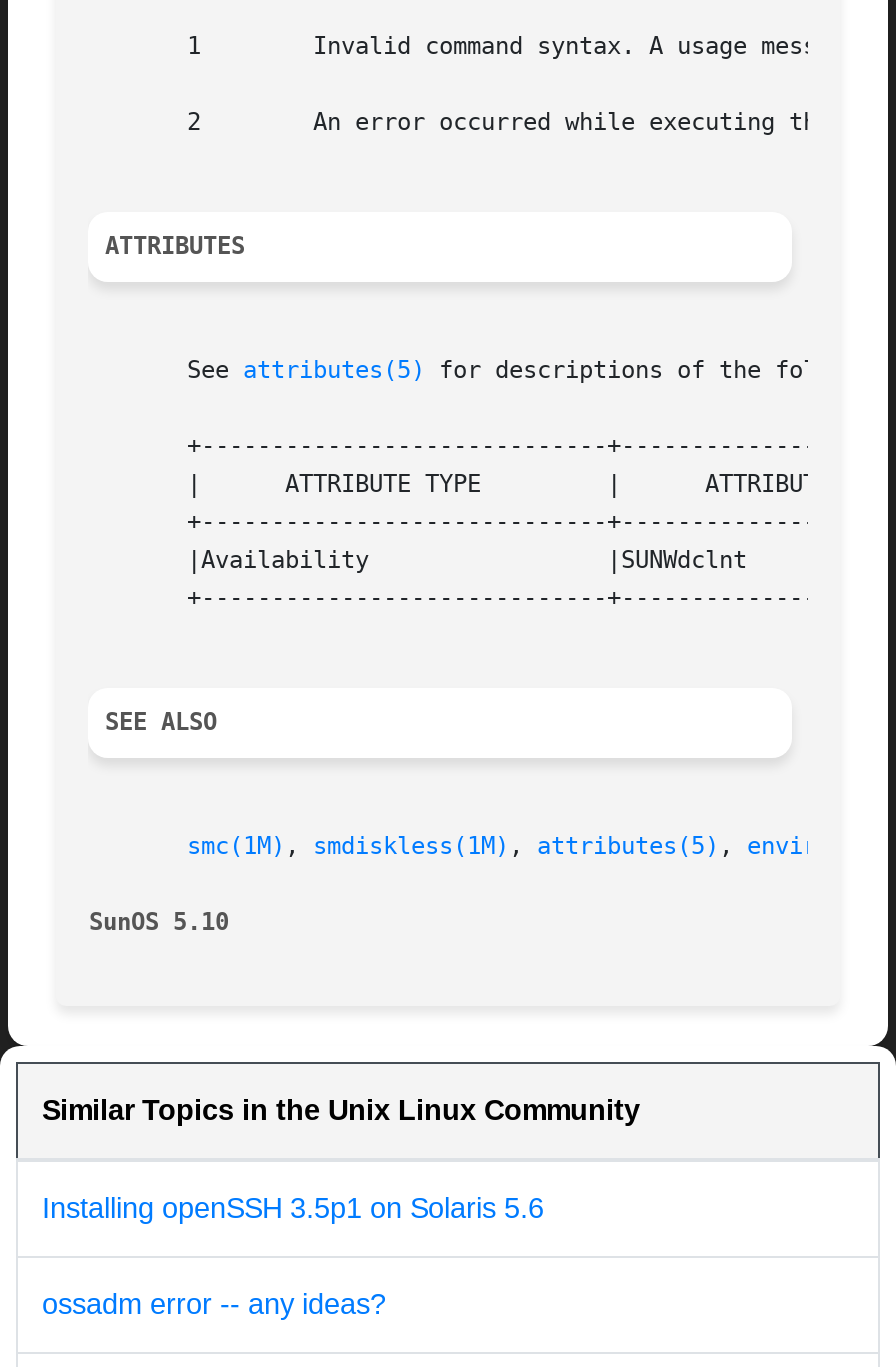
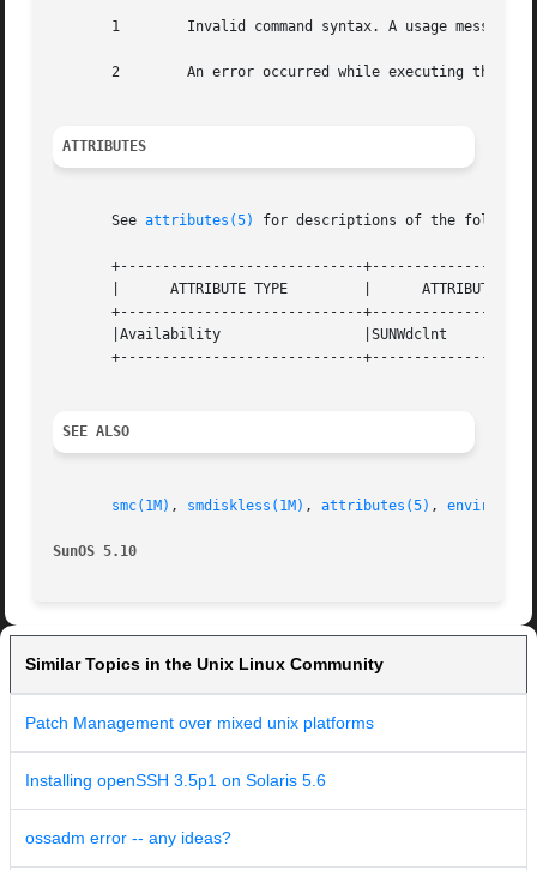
+ Patch Management over mixed unix platforms
